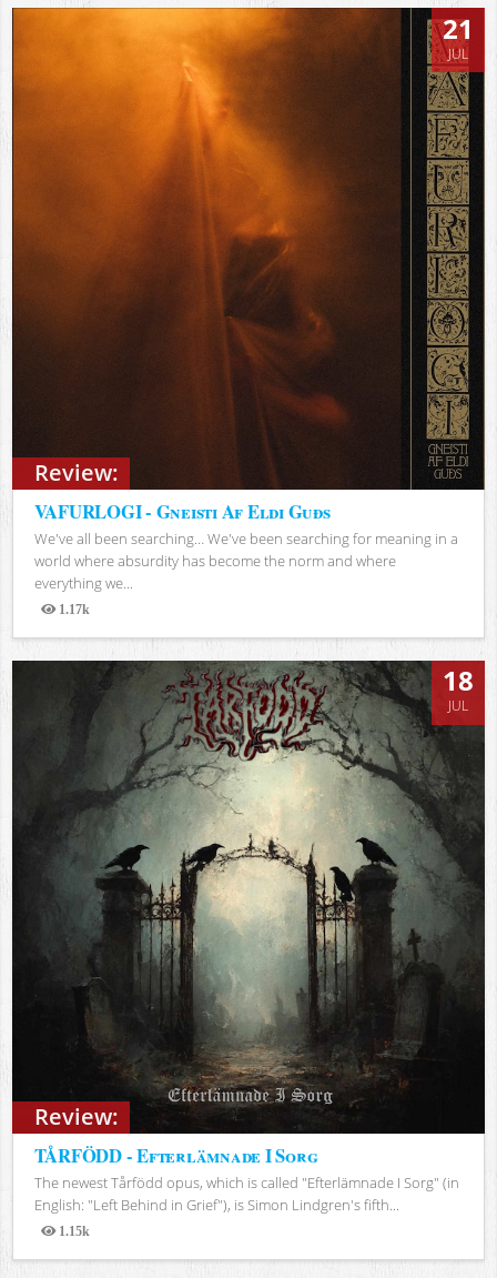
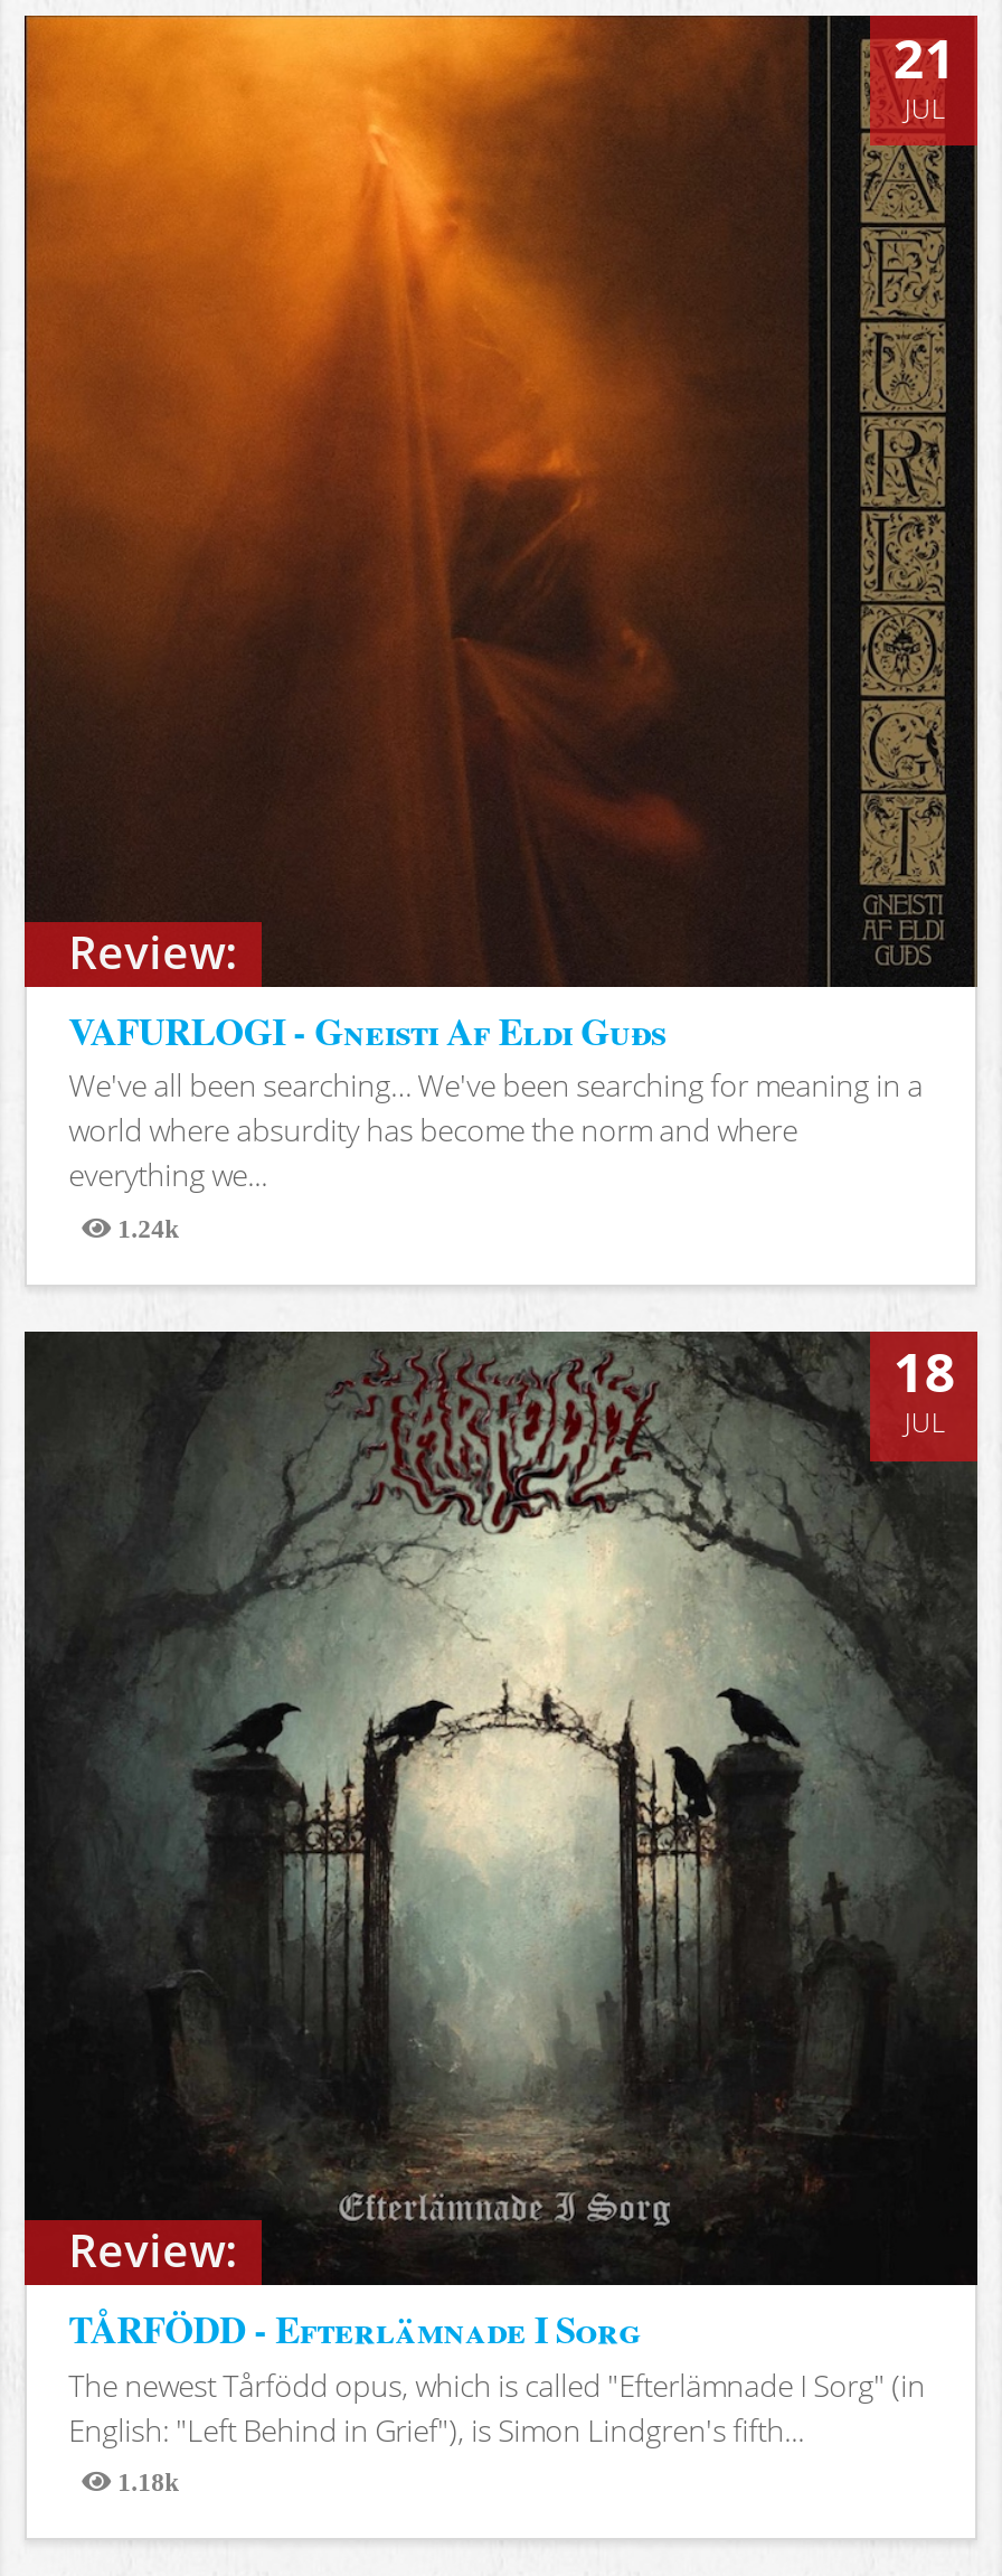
- 1.17k
+ 1.24k

- 1.15k
+ 1.18k
